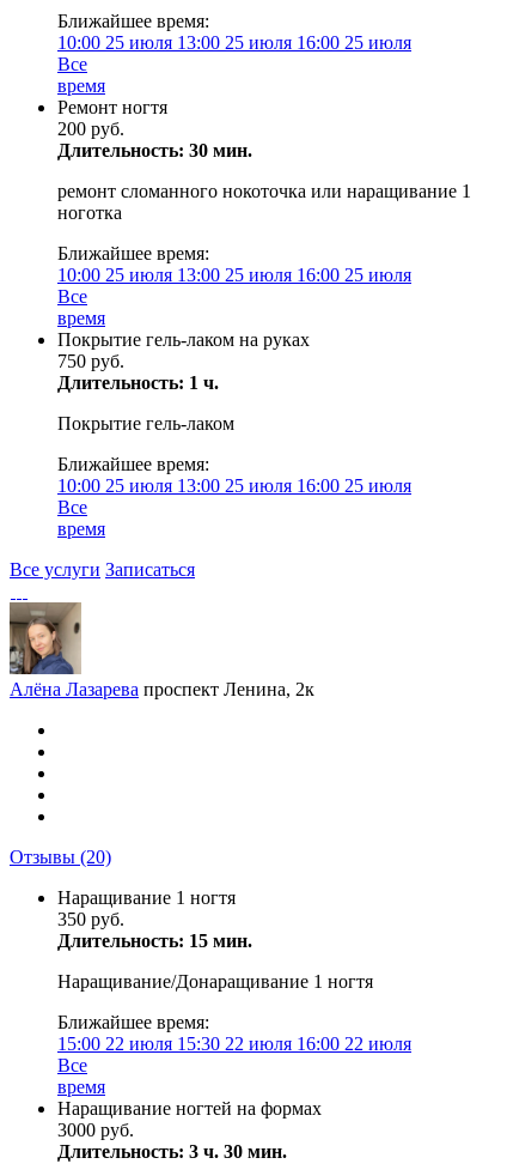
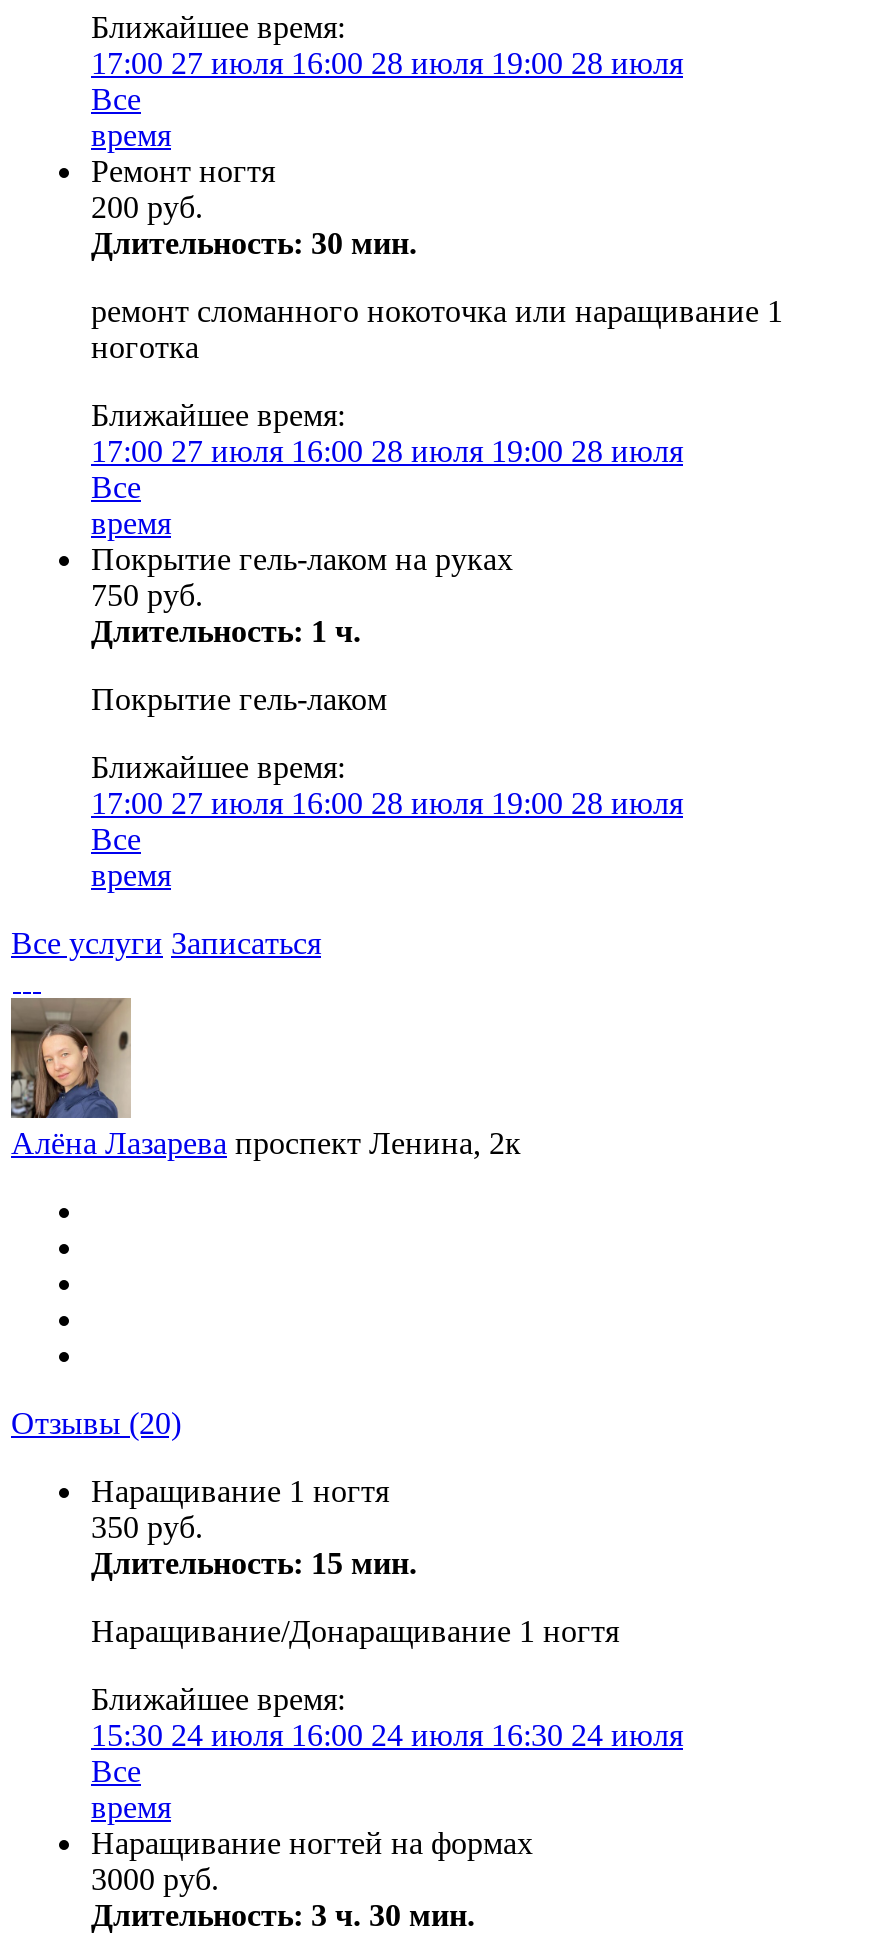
- 10:00 25 июля 13:00 25 июля 16:00 25 июля
+ 17:00 27 июля 16:00 28 июля 19:00 28 июля

- 10:00 25 июля 13:00 25 июля 16:00 25 июля
+ 17:00 27 июля 16:00 28 июля 19:00 28 июля

- 10:00 25 июля 13:00 25 июля 16:00 25 июля
+ 17:00 27 июля 16:00 28 июля 19:00 28 июля

- 15:00 22 июля 15:30 22 июля 16:00 22 июля
+ 15:30 24 июля 16:00 24 июля 16:30 24 июля
